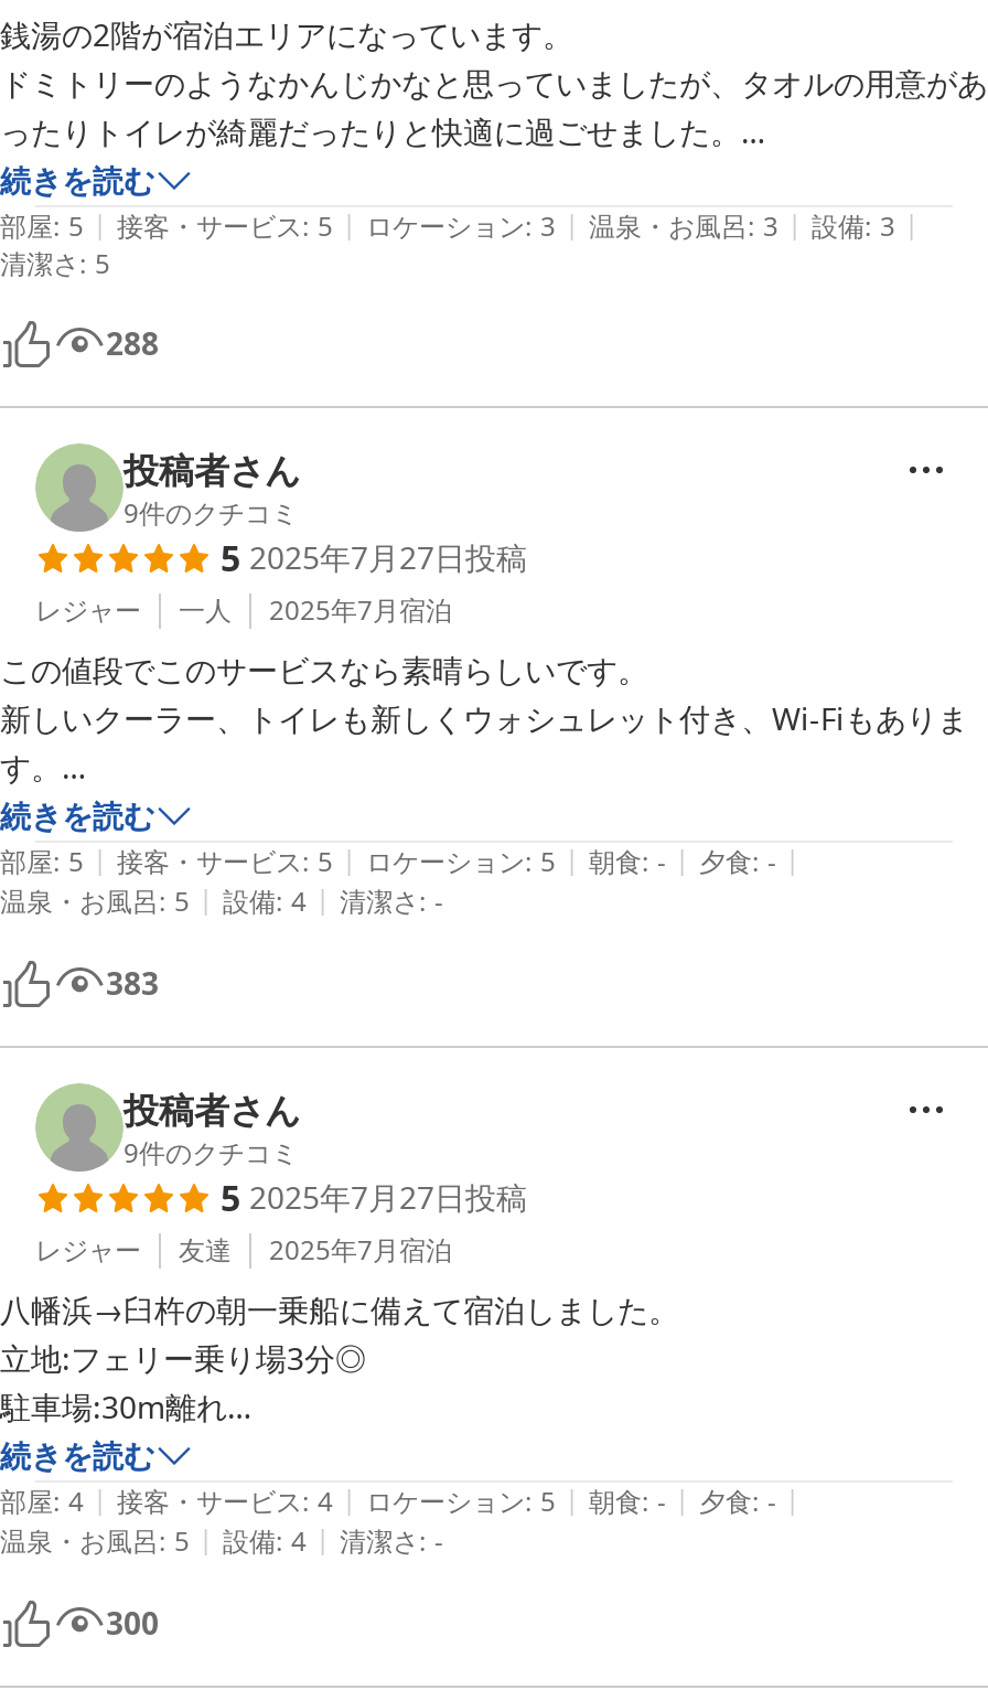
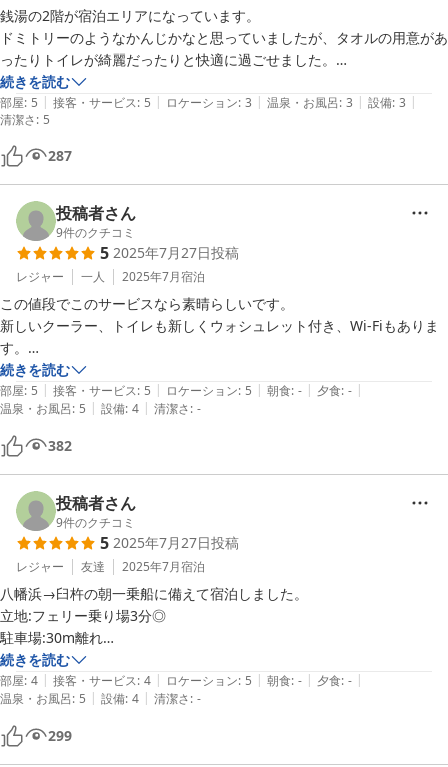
- 288
+ 287

- 383
+ 382

- 300
+ 299
